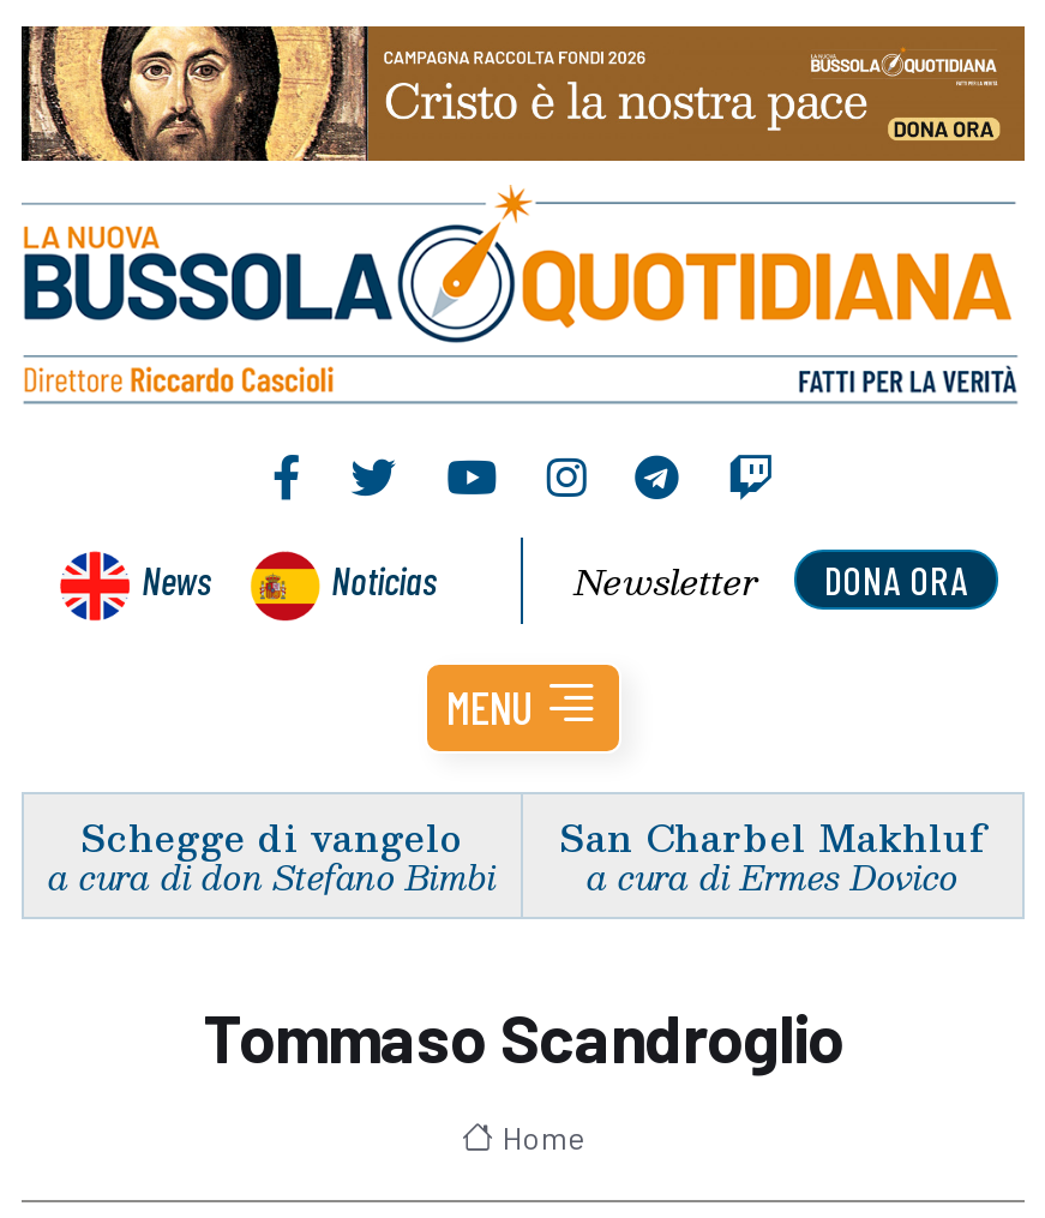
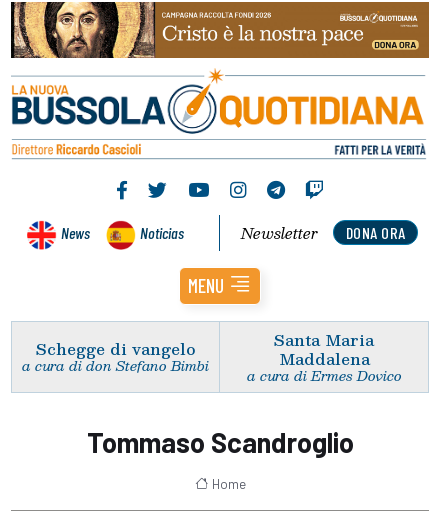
- San Charbel Makhluf
+ Santa Maria
+ Maddalena
